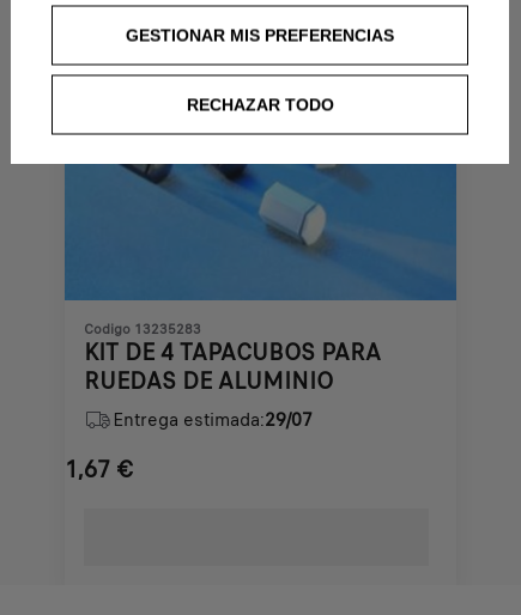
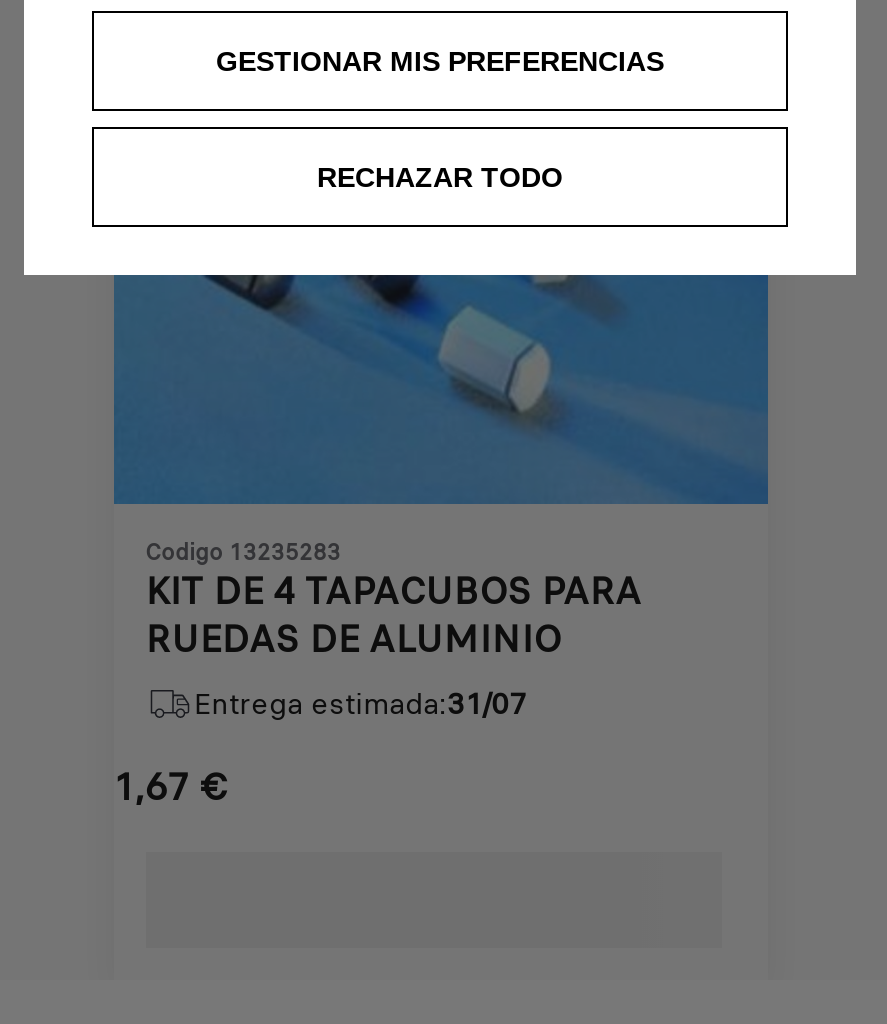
- Entrega estimada:29/07
+ Entrega estimada:31/07
